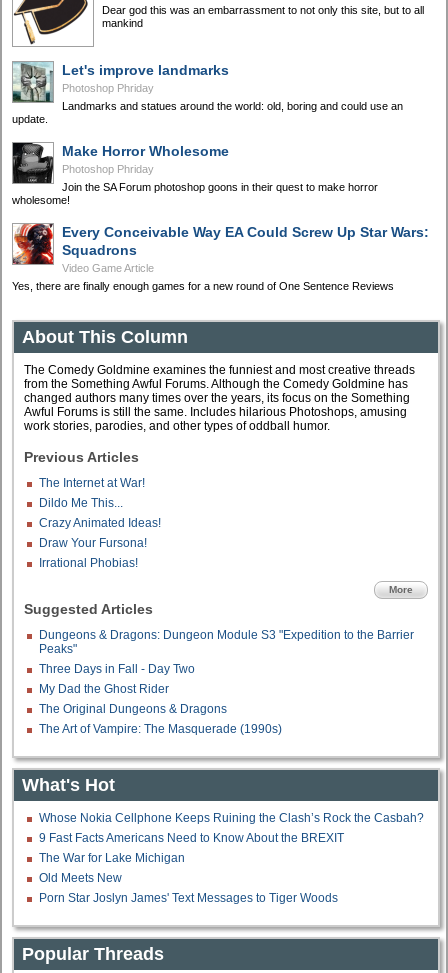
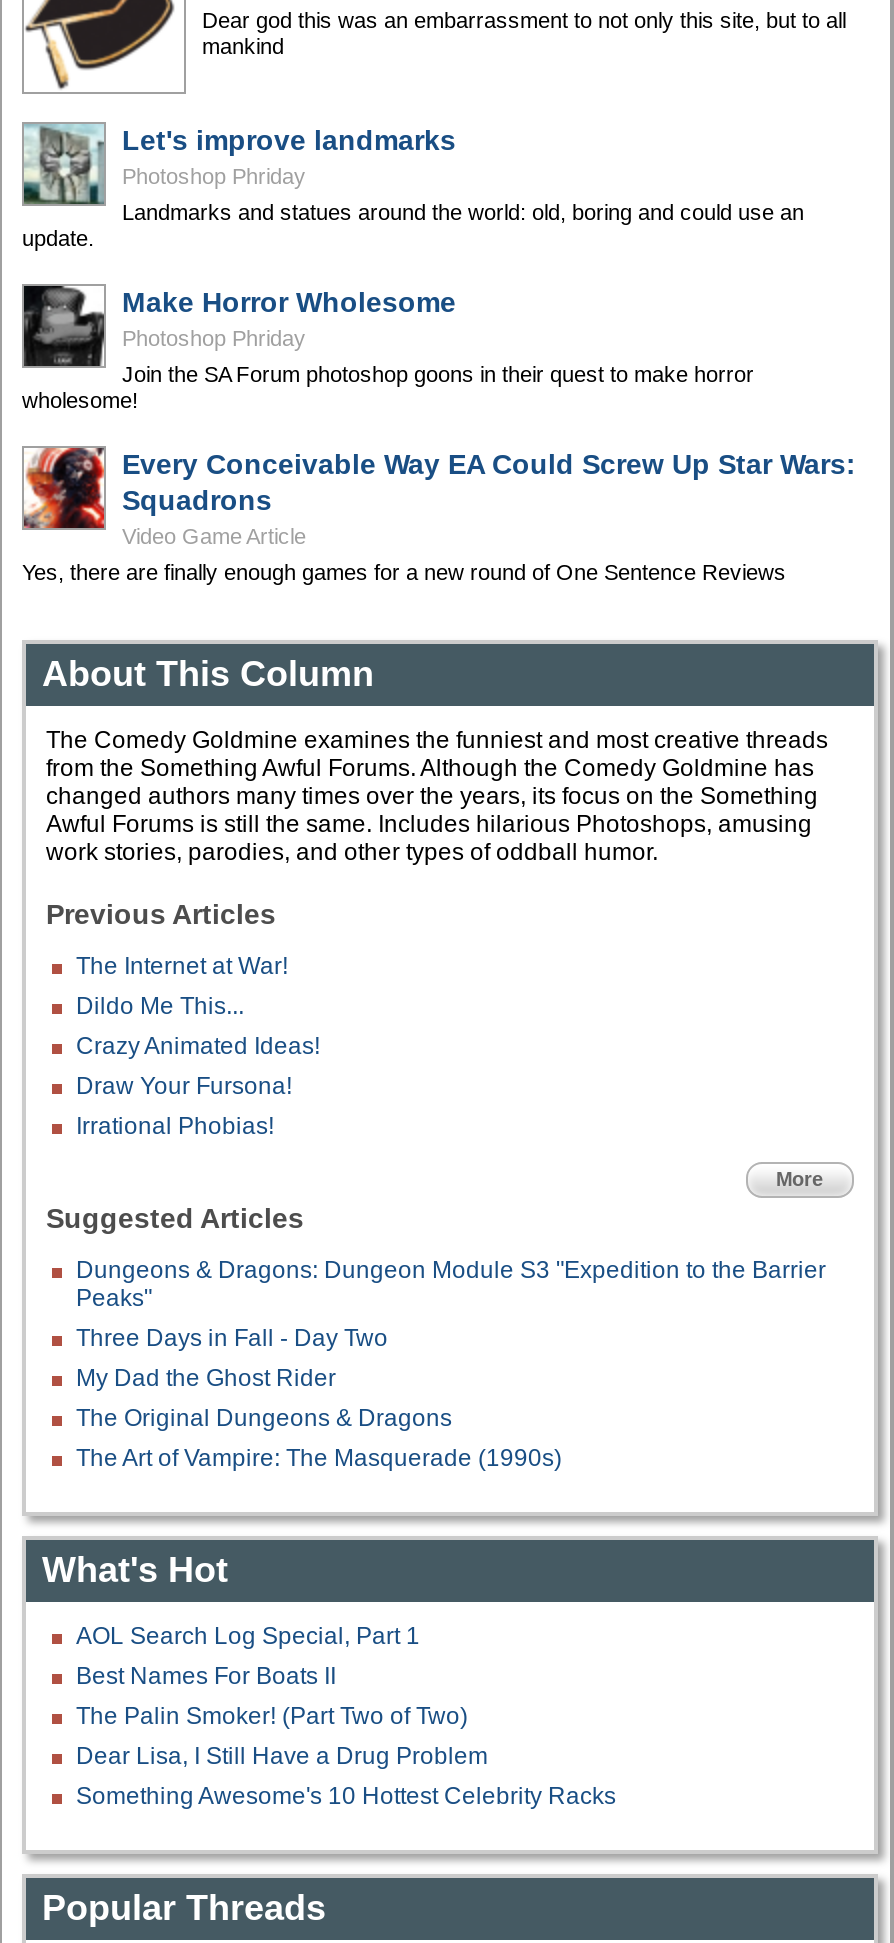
- Whose Nokia Cellphone Keeps Ruining the Clash’s Rock the Casbah?
- 9 Fast Facts Americans Need to Know About the BREXIT
- The War for Lake Michigan
- Old Meets New
- Porn Star Joslyn James' Text Messages to Tiger Woods
+ AOL Search Log Special, Part 1
+ Best Names For Boats II
+ The Palin Smoker! (Part Two of Two)
+ Dear Lisa, I Still Have a Drug Problem
+ Something Awesome's 10 Hottest Celebrity Racks
